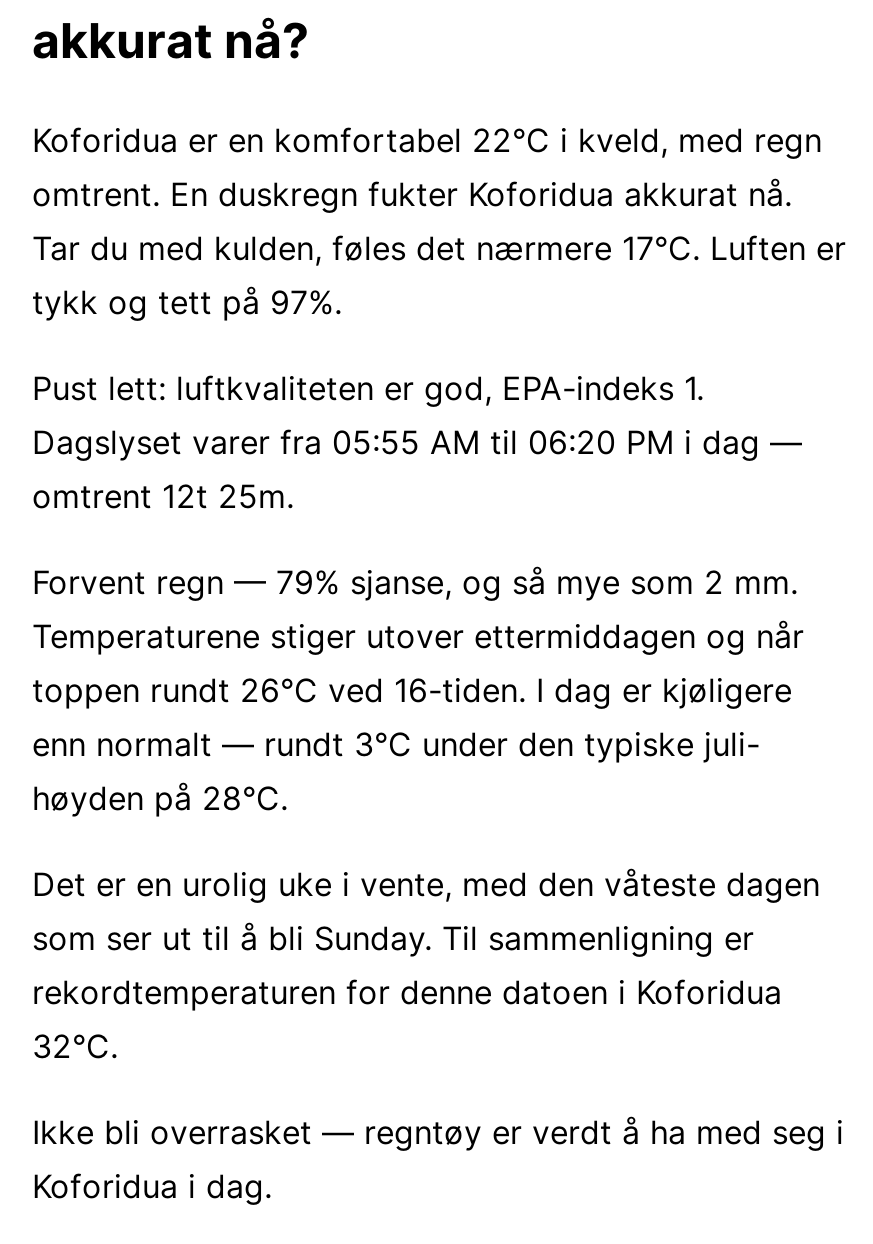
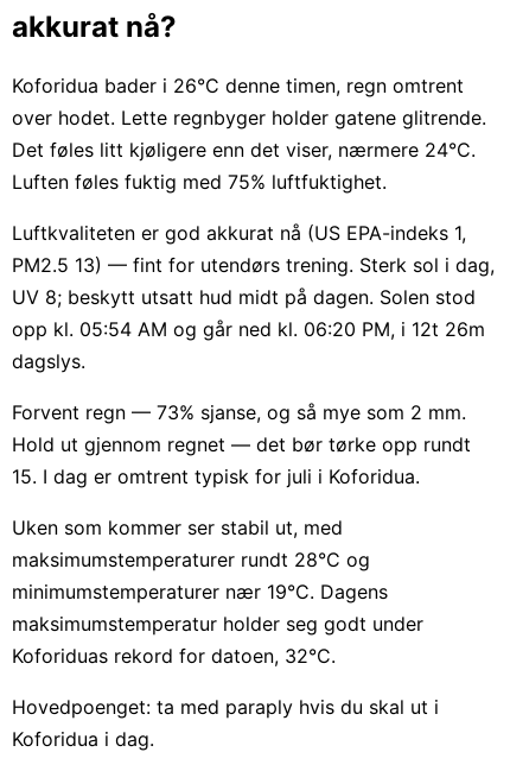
- Koforidua er en komfortabel 22°C i kveld, med regn
- omtrent. En duskregn fukter Koforidua akkurat nå.
- Tar du med kulden, føles det nærmere 17°C. Luften er
- tykk og tett på 97%.
+ Koforidua bader i 26°C denne timen, regn omtrent
+ over hodet. Lette regnbyger holder gatene glitrende.
+ Det føles litt kjøligere enn det viser, nærmere 24°C.
+ Luften føles fuktig med 75% luftfuktighet.

- Pust lett: luftkvaliteten er god, EPA-indeks 1.
- Dagslyset varer fra 05:55 AM til 06:20 PM i dag —
- omtrent 12t 25m.
+ Luftkvaliteten er god akkurat nå (US EPA-indeks 1,
+ PM2.5 13) — fint for utendørs trening. Sterk sol i dag,
+ UV 8; beskytt utsatt hud midt på dagen. Solen stod
+ opp kl. 05:54 AM og går ned kl. 06:20 PM, i 12t 26m
+ dagslys.

- Forvent regn — 79% sjanse, og så mye som 2 mm.
- Temperaturene stiger utover ettermiddagen og når
- toppen rundt 26°C ved 16-tiden. I dag er kjøligere
- enn normalt — rundt 3°C under den typiske juli-
- høyden på 28°C.
+ Forvent regn — 73% sjanse, og så mye som 2 mm.
+ Hold ut gjennom regnet — det bør tørke opp rundt
+ 15. I dag er omtrent typisk for juli i Koforidua.

- Det er en urolig uke i vente, med den våteste dagen
- som ser ut til å bli Sunday. Til sammenligning er
- rekordtemperaturen for denne datoen i Koforidua
- 32°C.
+ Uken som kommer ser stabil ut, med
+ maksimumstemperaturer rundt 28°C og
+ minimumstemperaturer nær 19°C. Dagens
+ maksimumstemperatur holder seg godt under
+ Koforiduas rekord for datoen, 32°C.

- Ikke bli overrasket — regntøy er verdt å ha med seg i
+ Hovedpoenget: ta med paraply hvis du skal ut i
